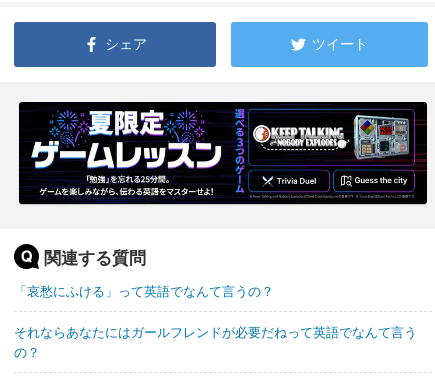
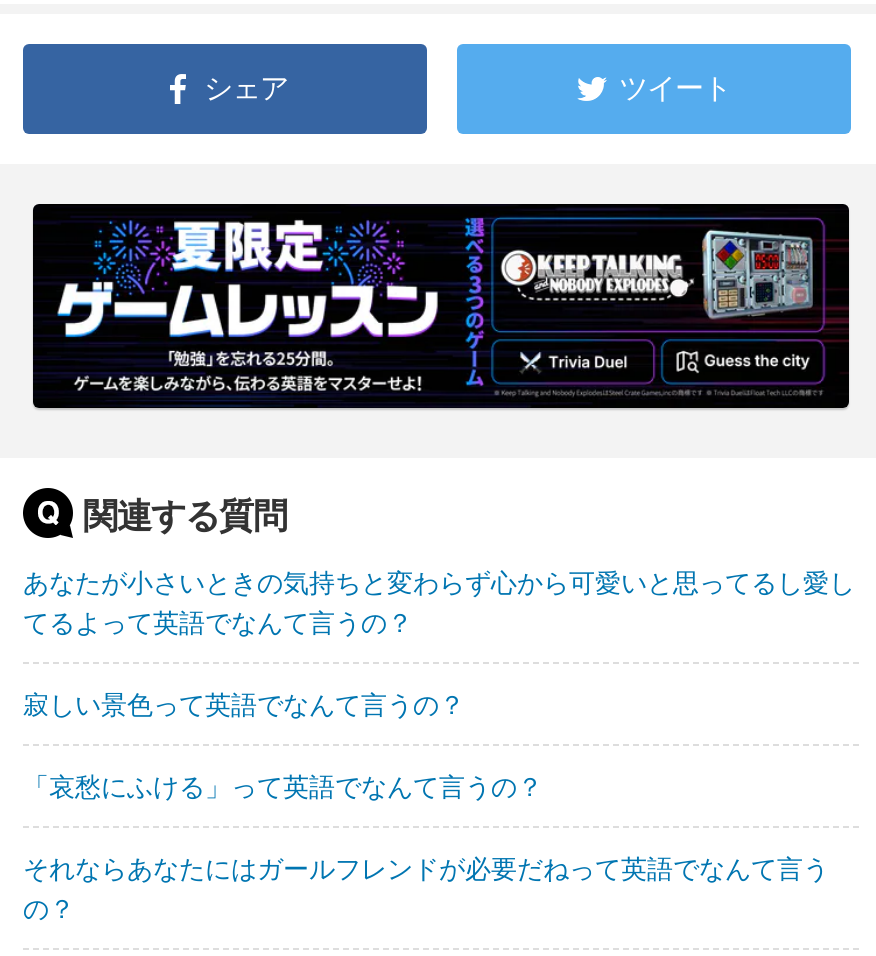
+ あなたが小さいときの気持ちと変わらず心から可愛いと思ってるし愛し
+ てるよって英語でなんて言うの？
+ 寂しい景色って英語でなんて言うの？
